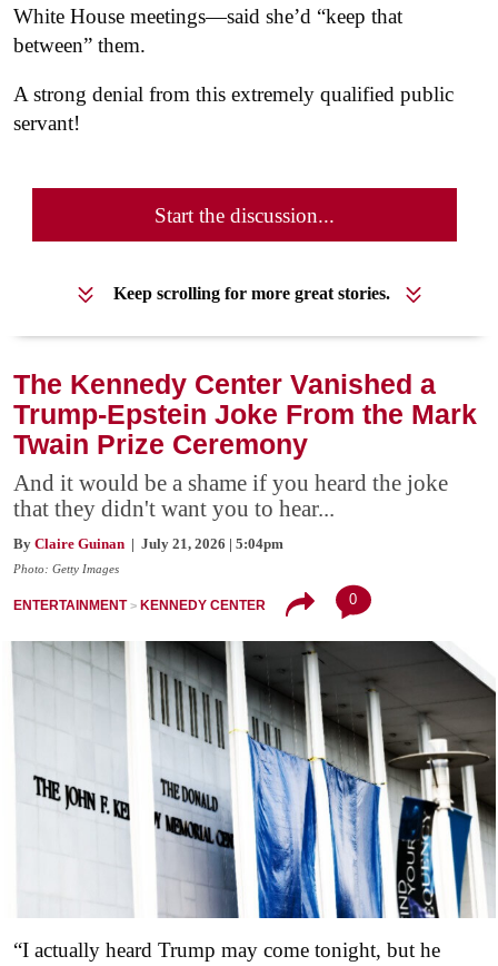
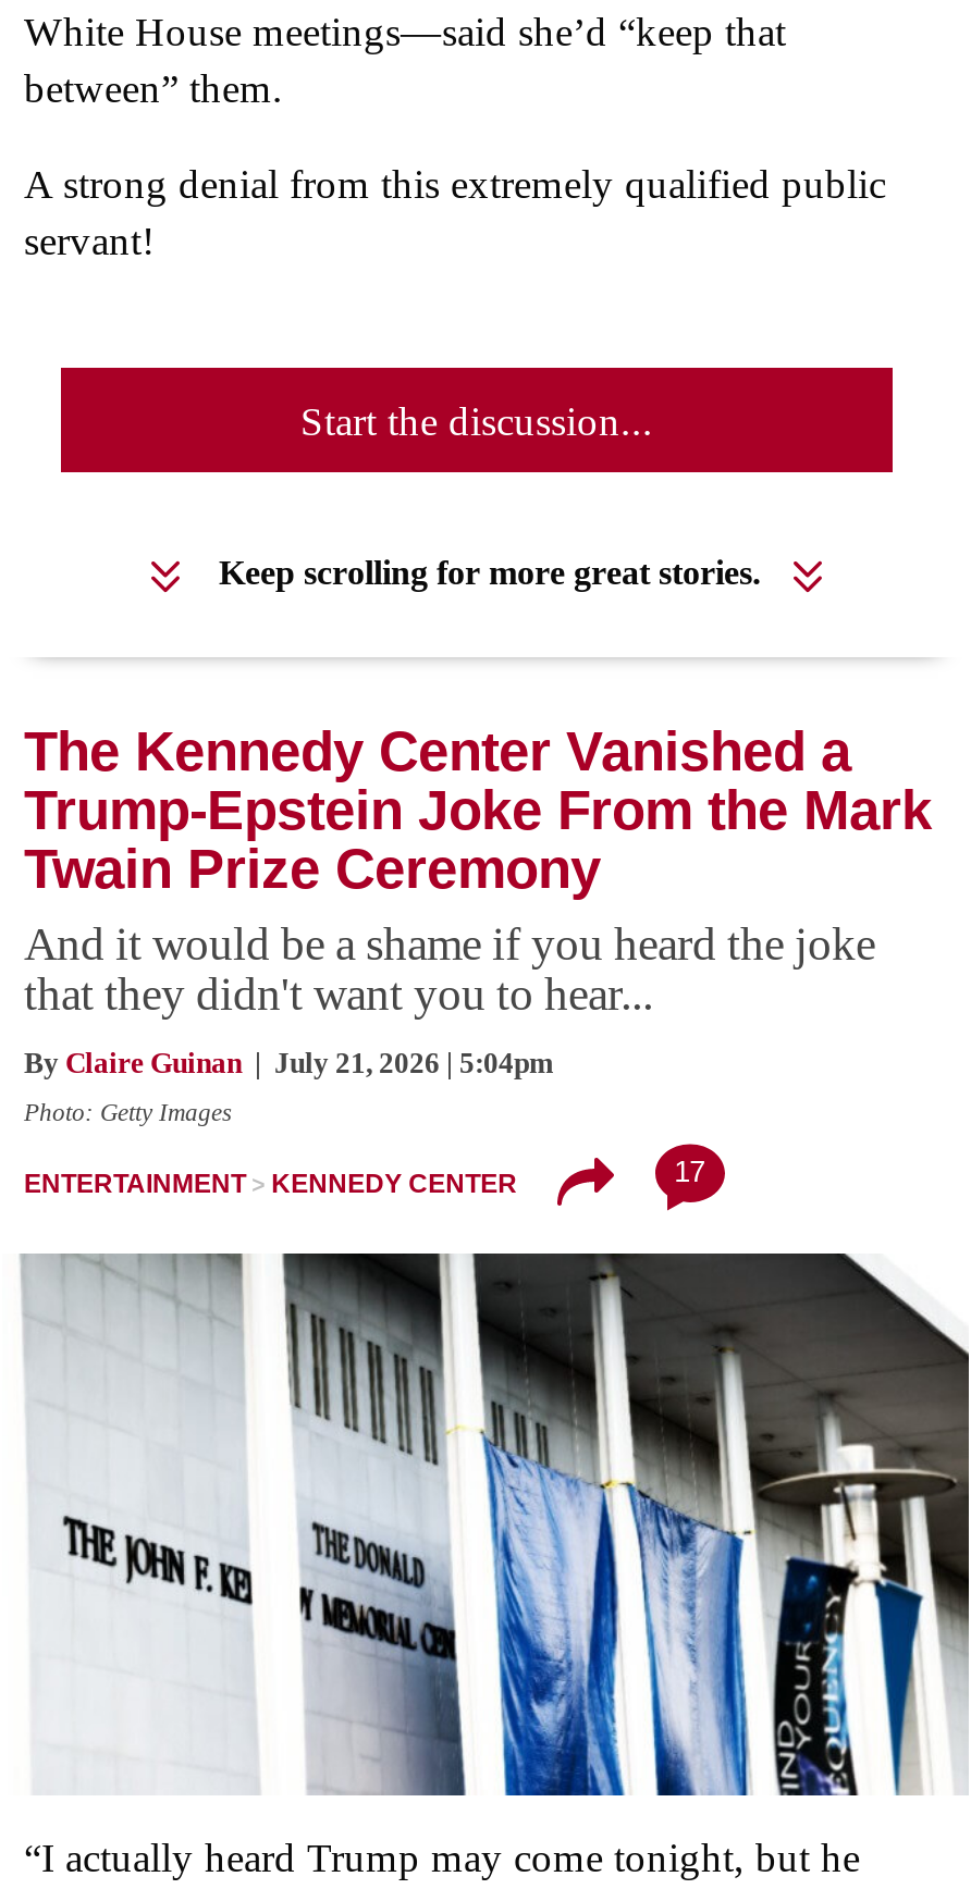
- 0
+ 17
